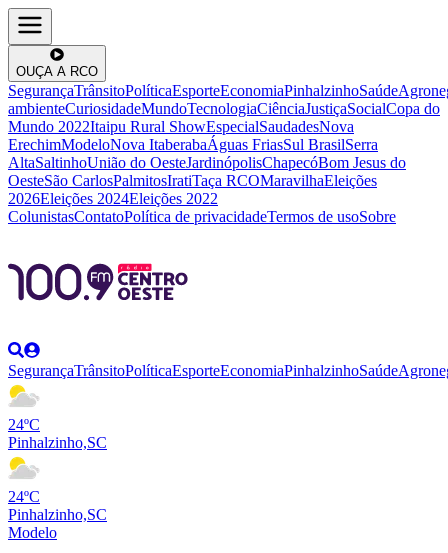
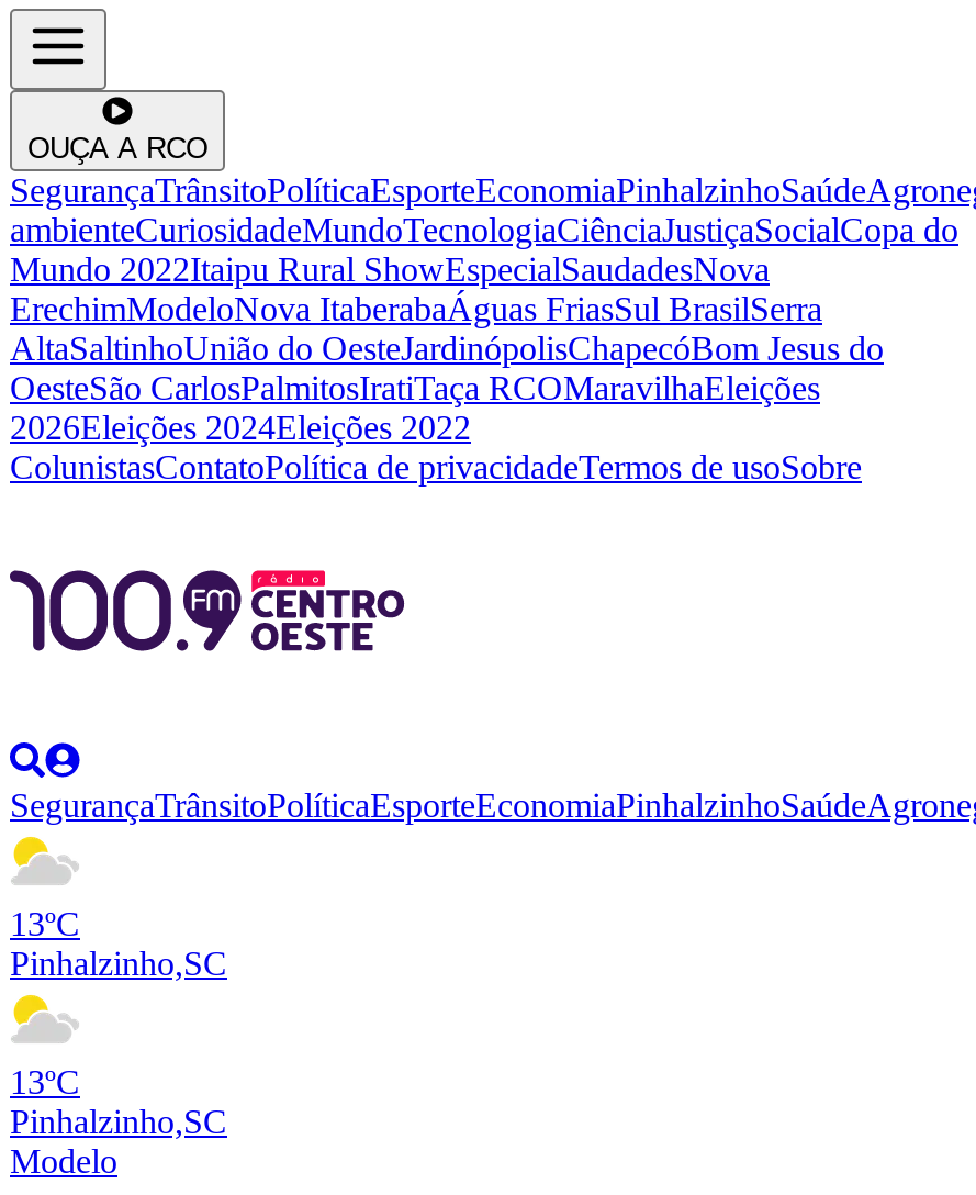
- 24ºC
+ 13ºC

- 24ºC
+ 13ºC
